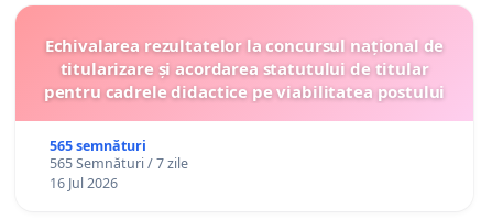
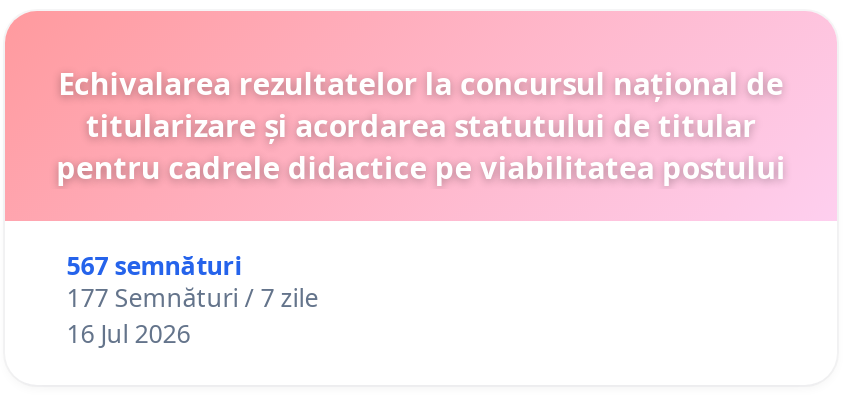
- 565 semnături
+ 567 semnături

- 565 Semnături / 7 zile
+ 177 Semnături / 7 zile
